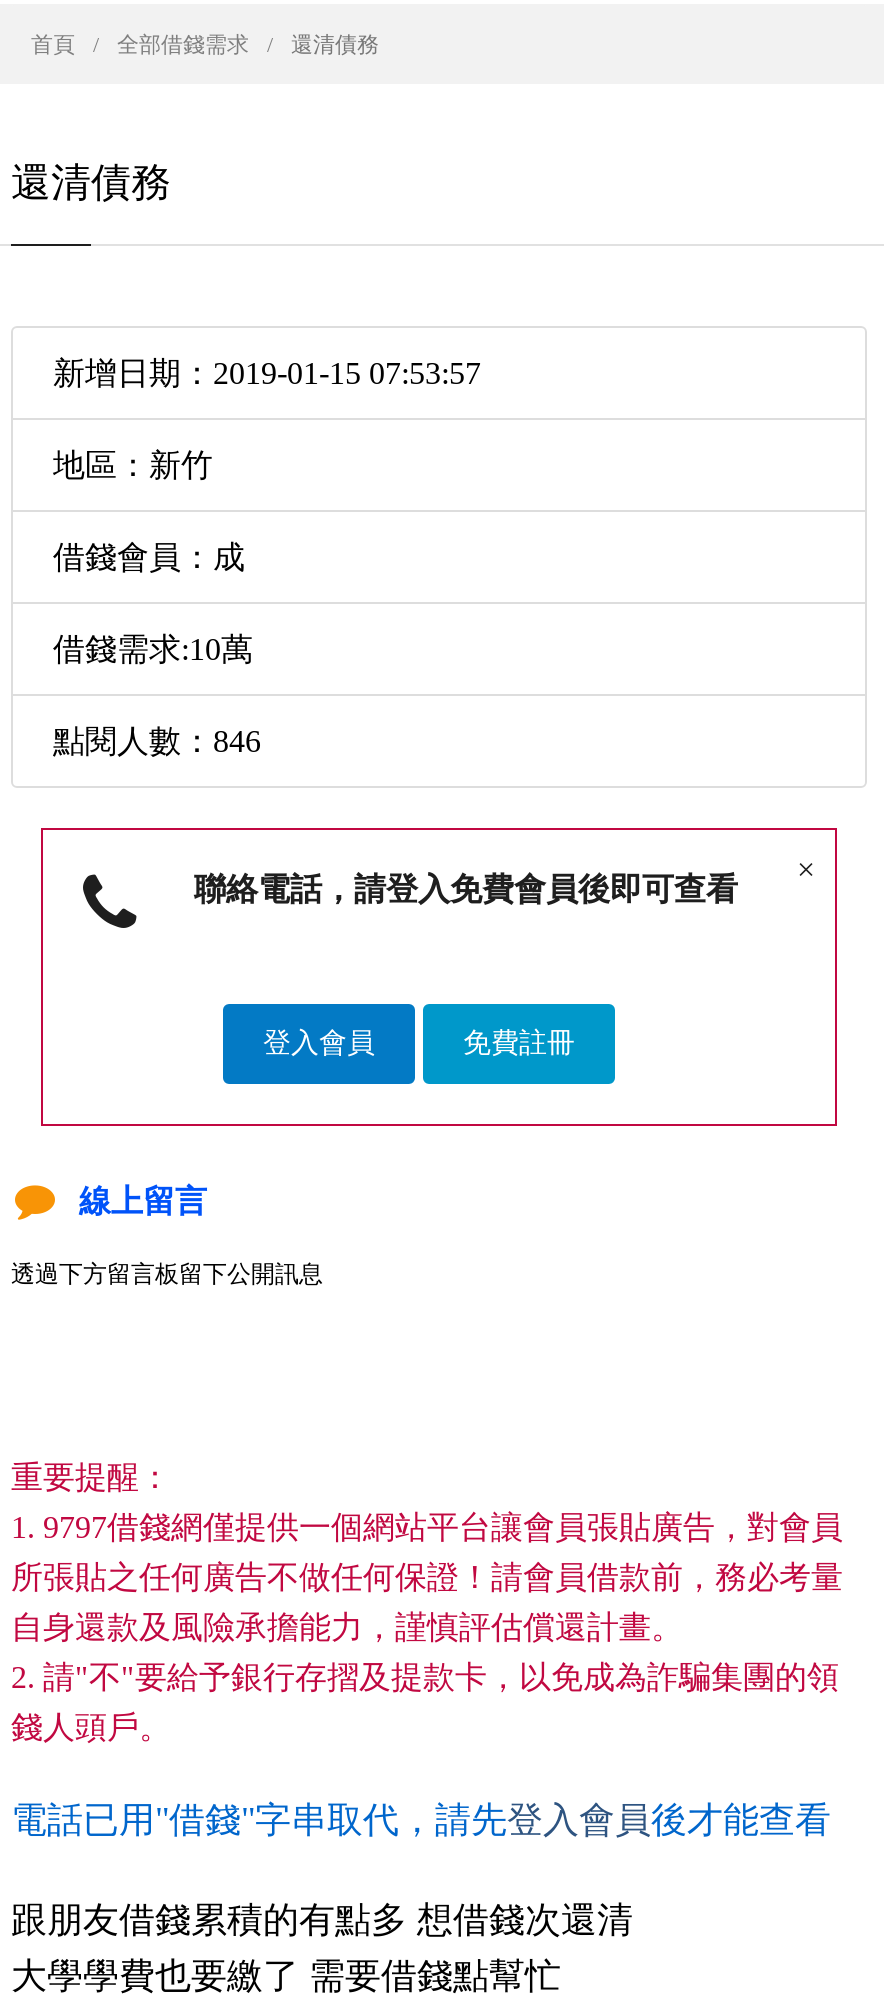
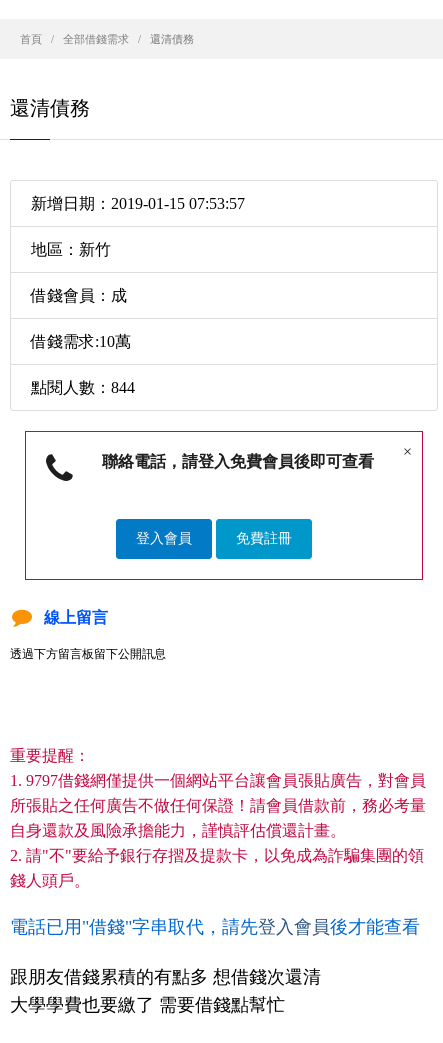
- 點閱人數：846
+ 點閱人數：844
